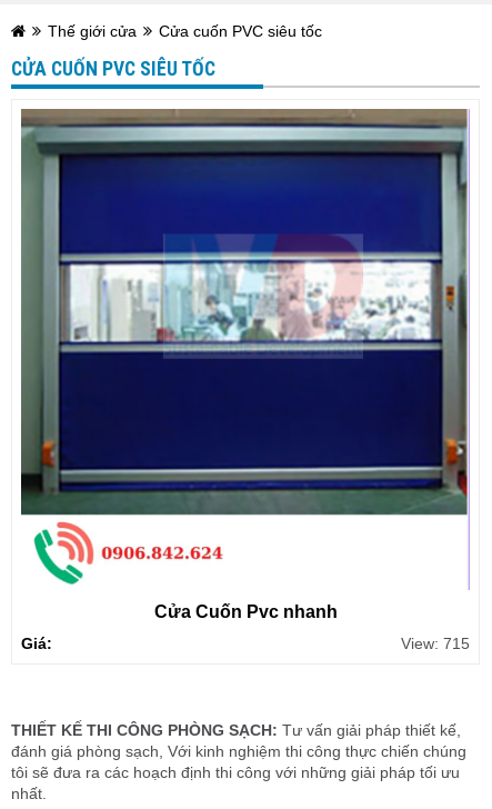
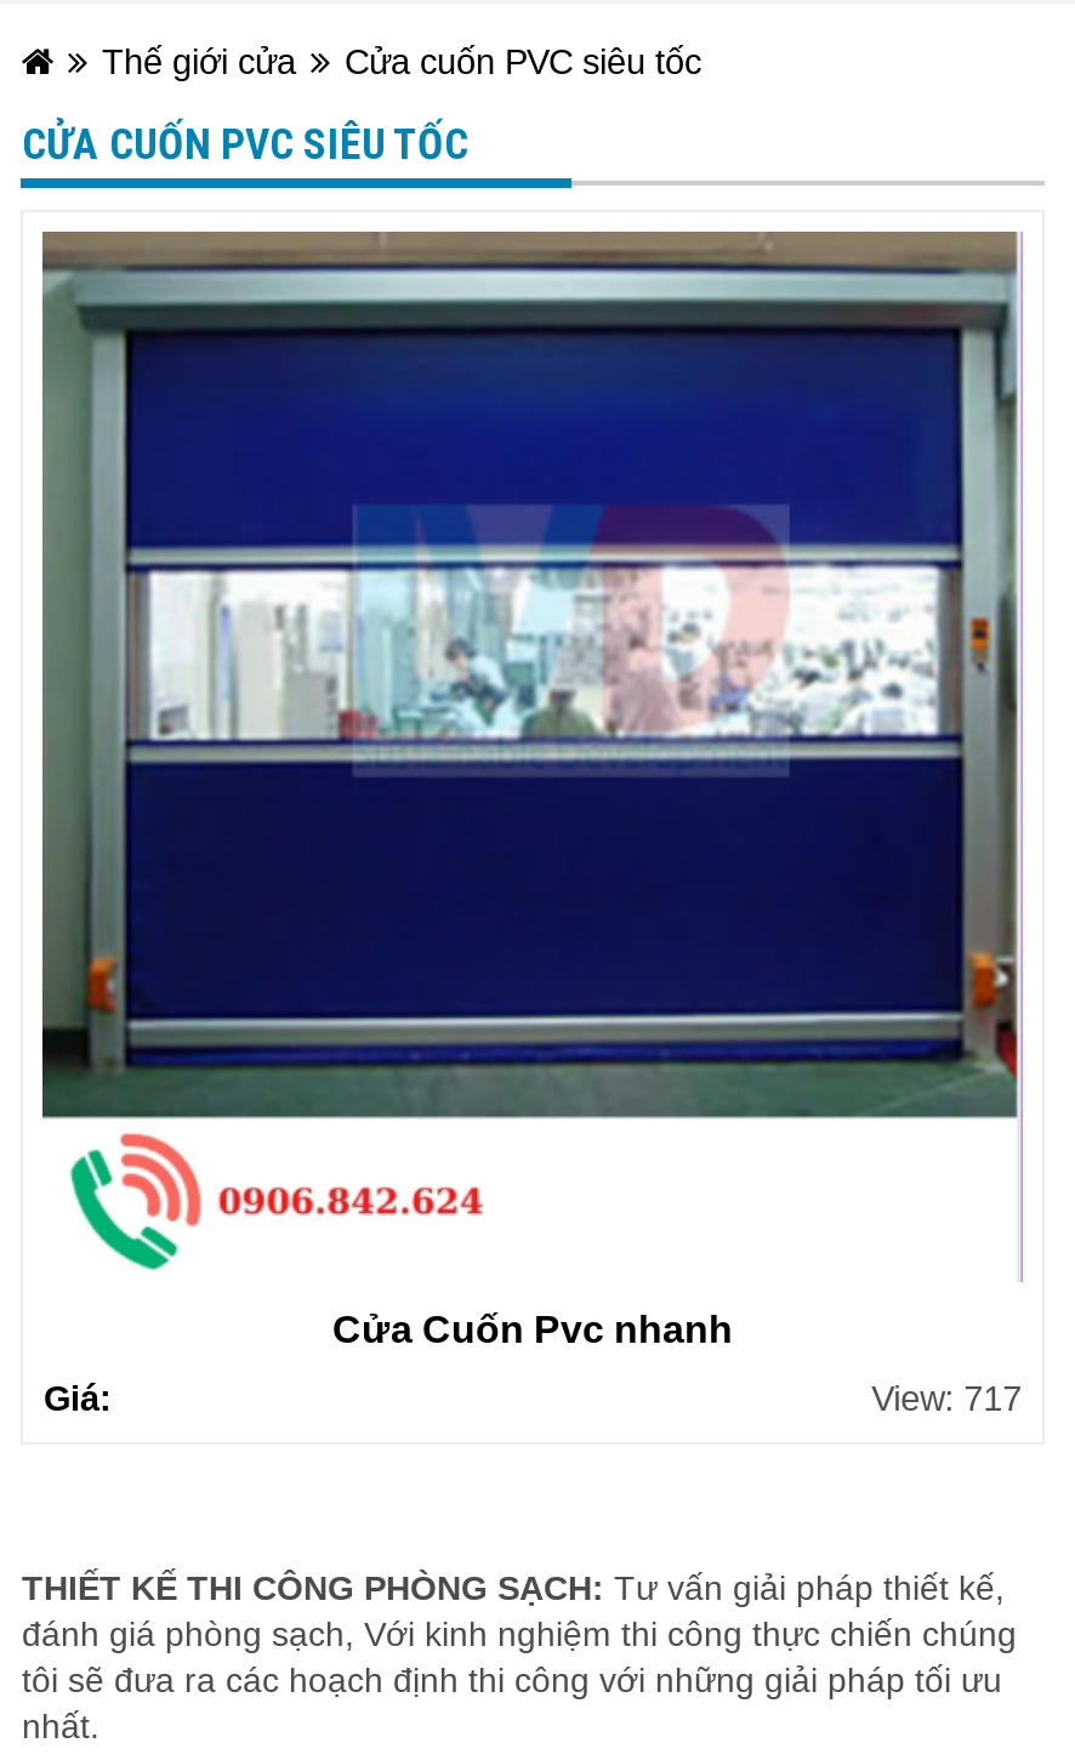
- View: 715
+ View: 717
